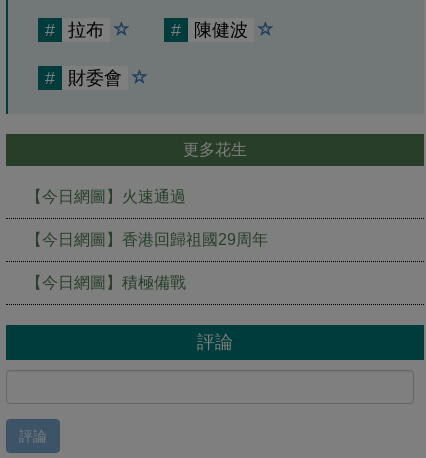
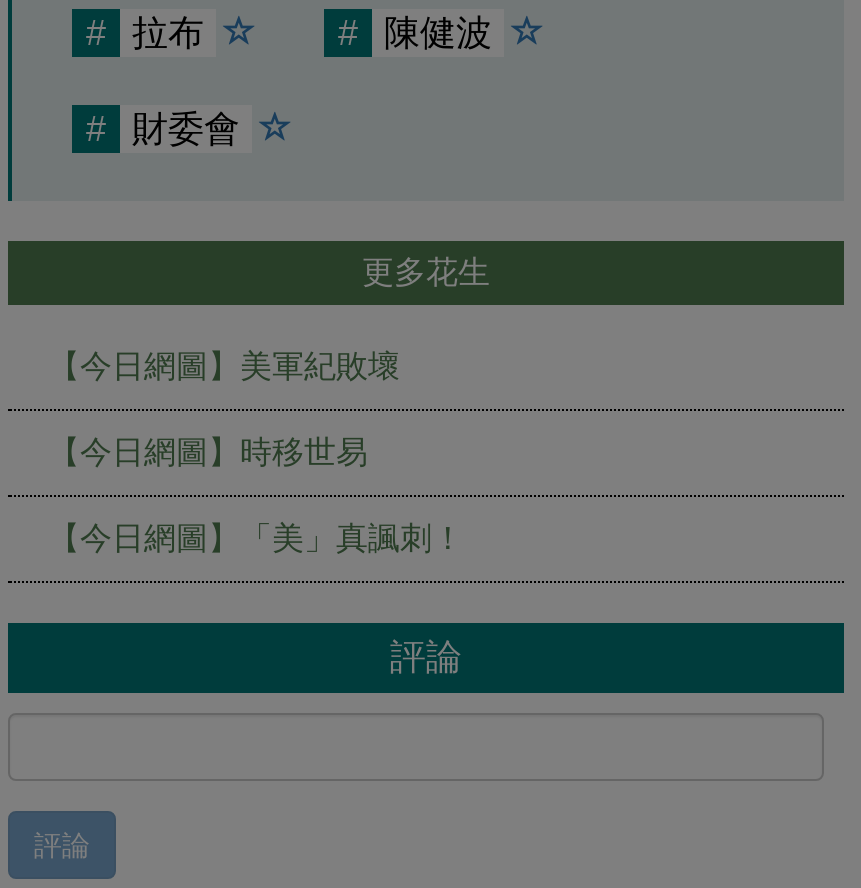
- 【今日網圖】火速通過
+ 【今日網圖】美軍紀敗壞

- 【今日網圖】香港回歸祖國29周年
+ 【今日網圖】時移世易

- 【今日網圖】積極備戰
+ 【今日網圖】「美」真諷刺！
